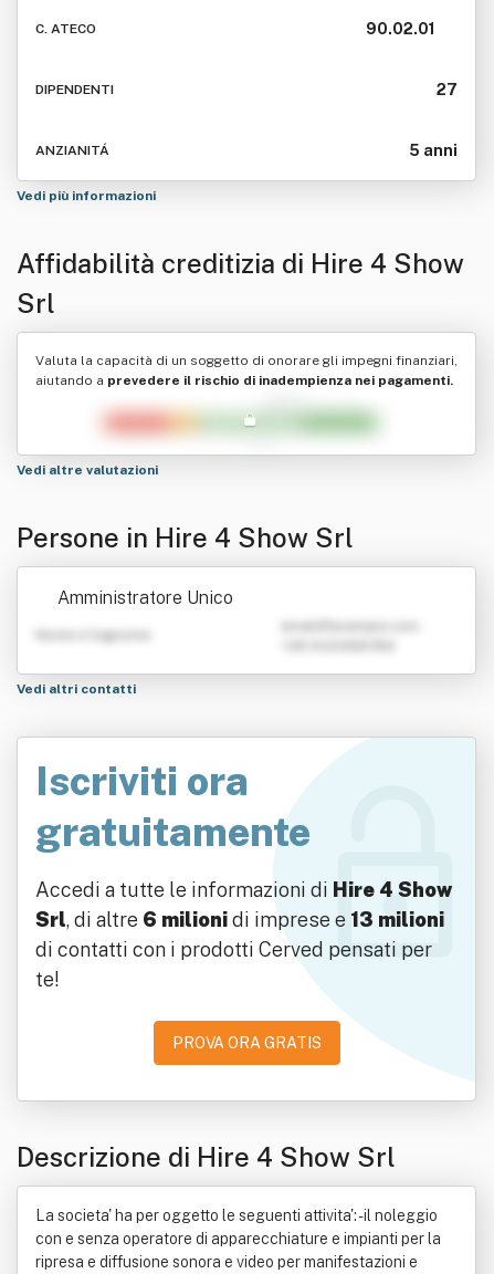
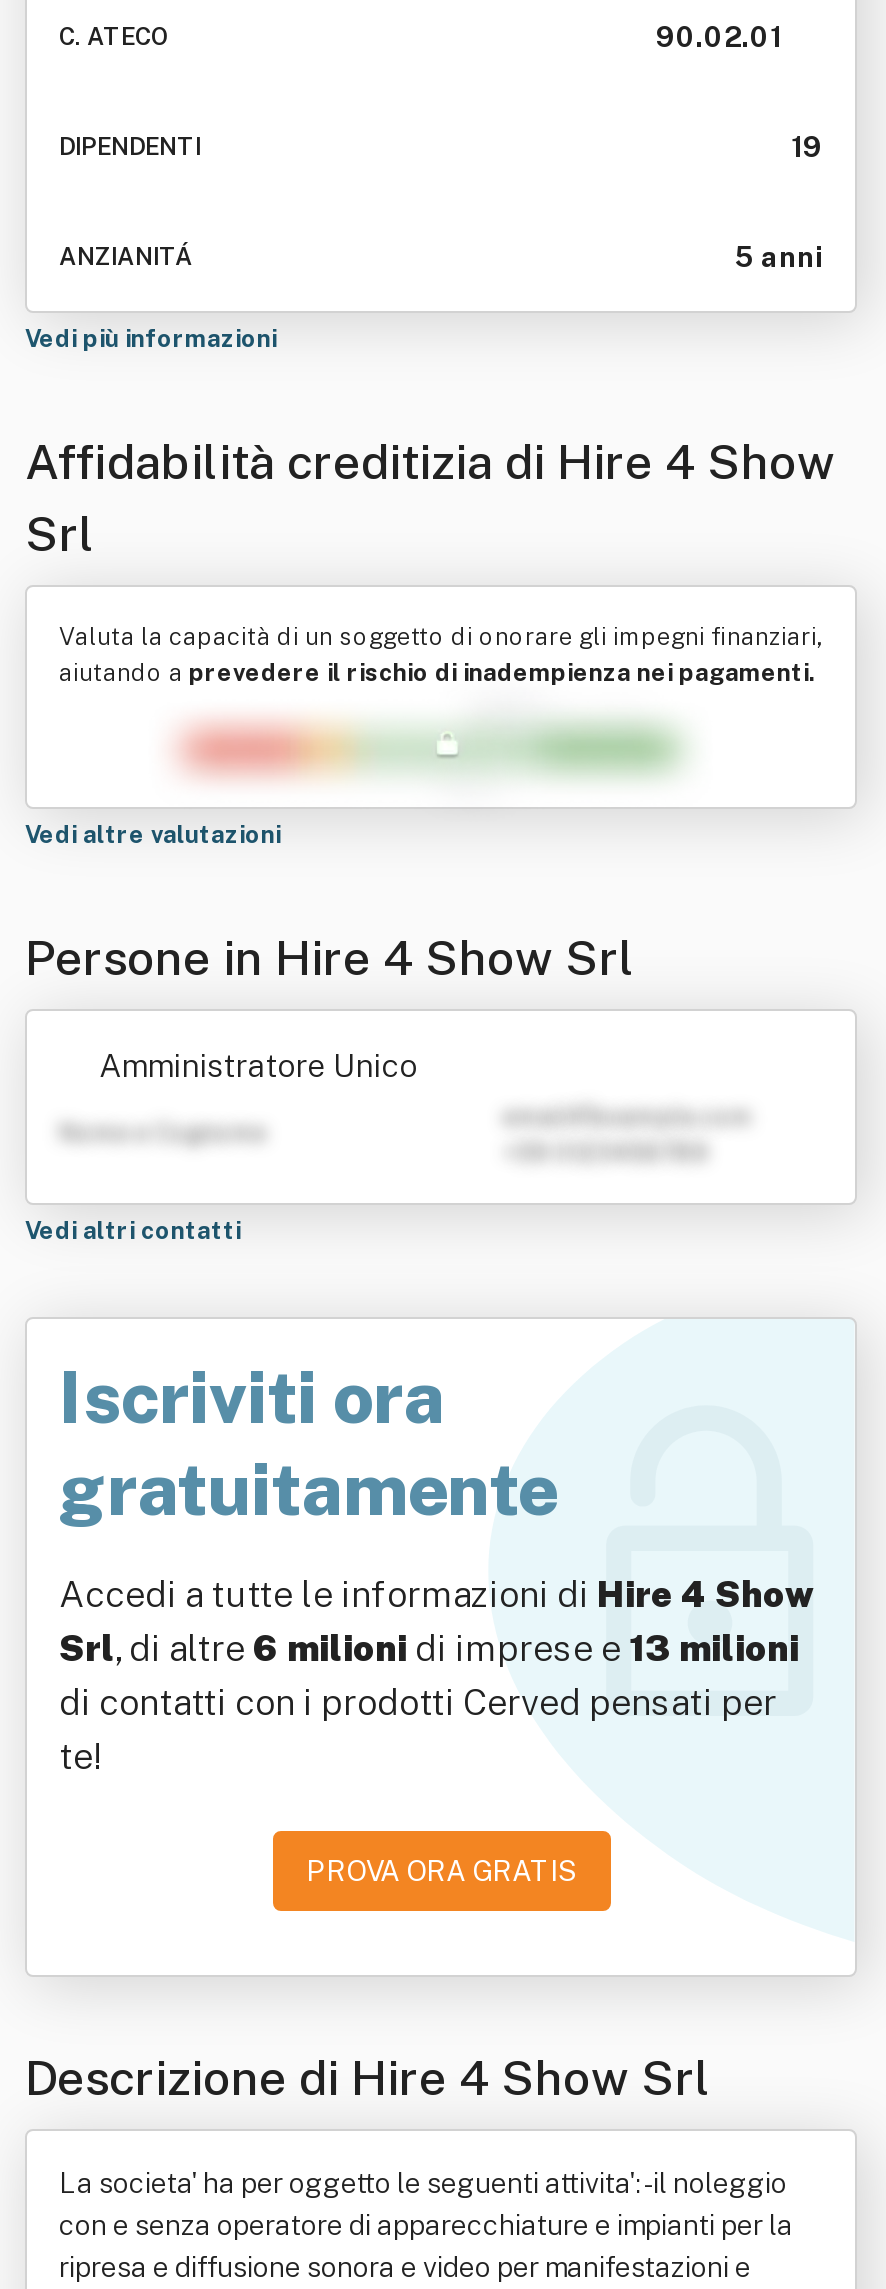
- 27
+ 19
